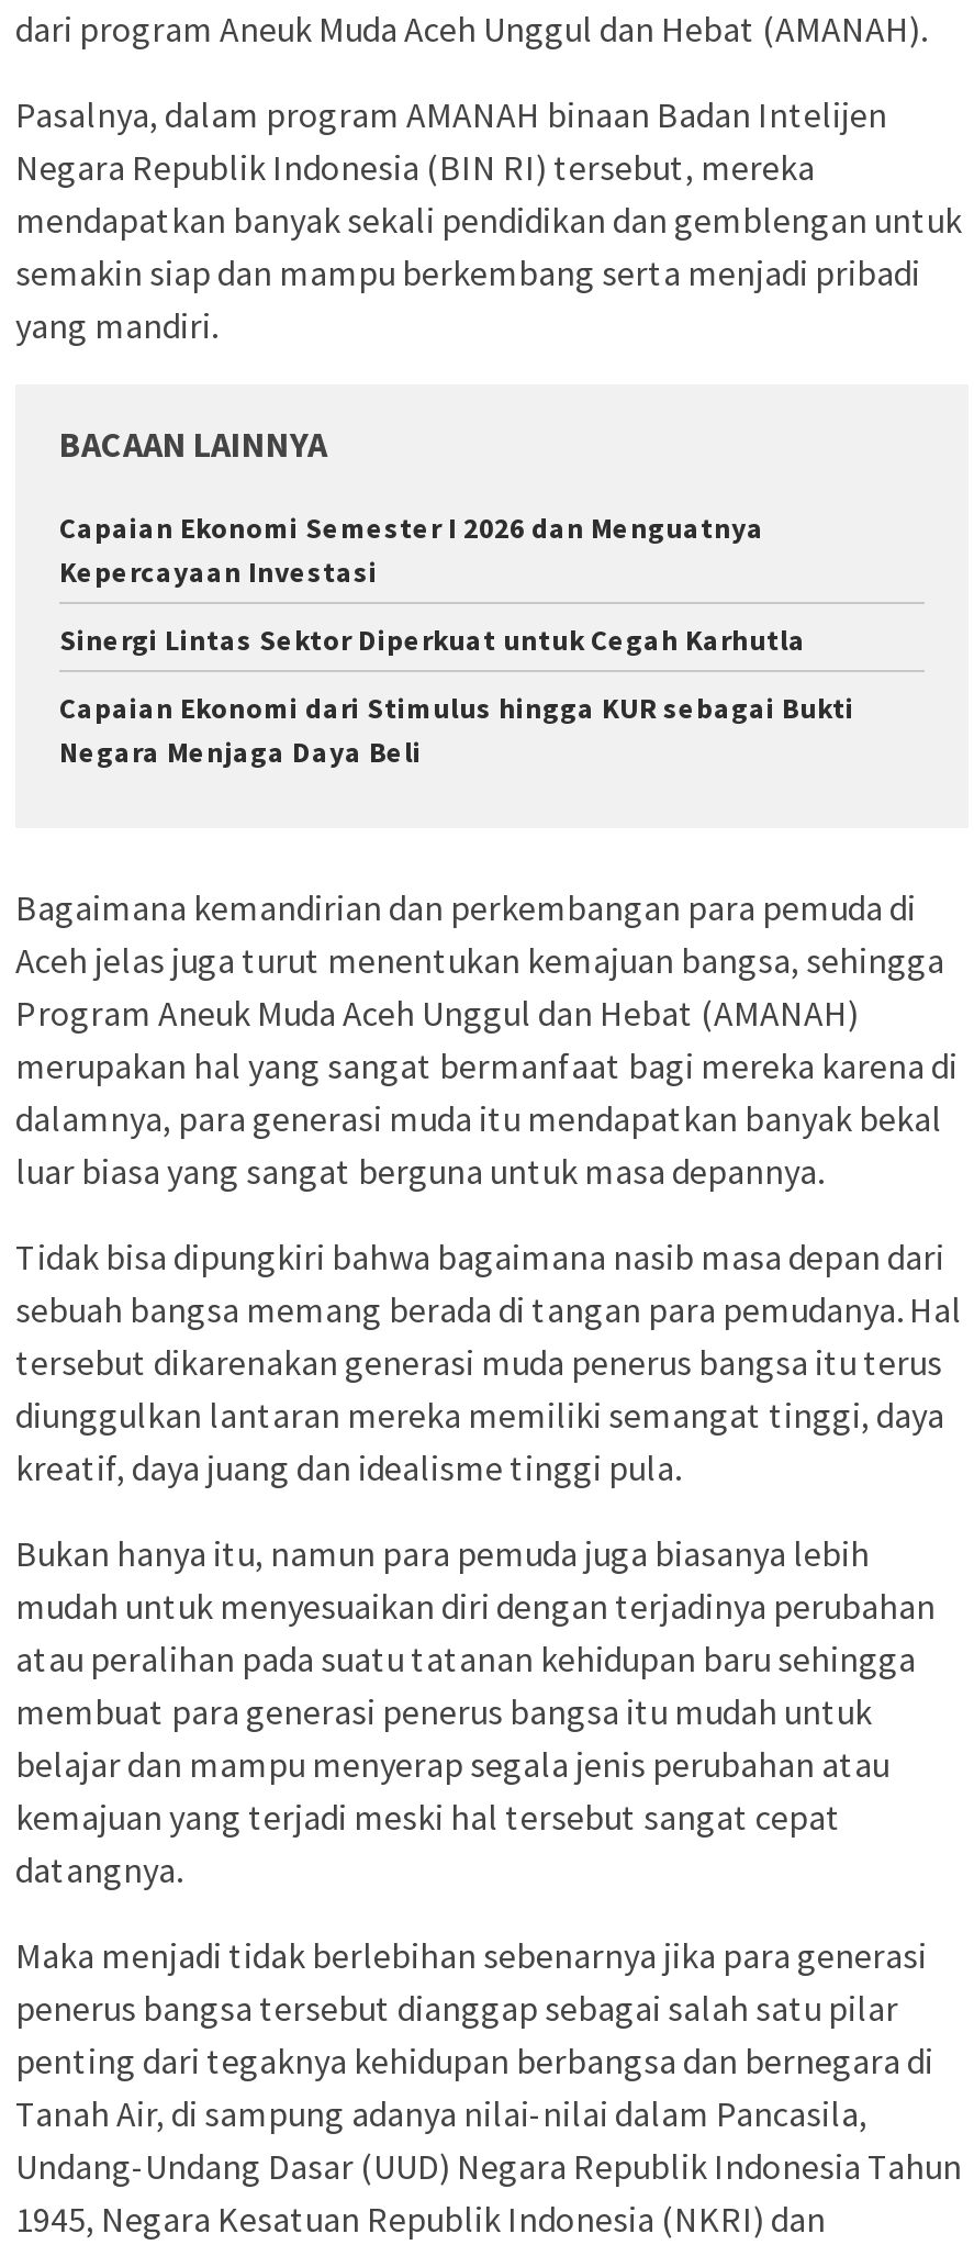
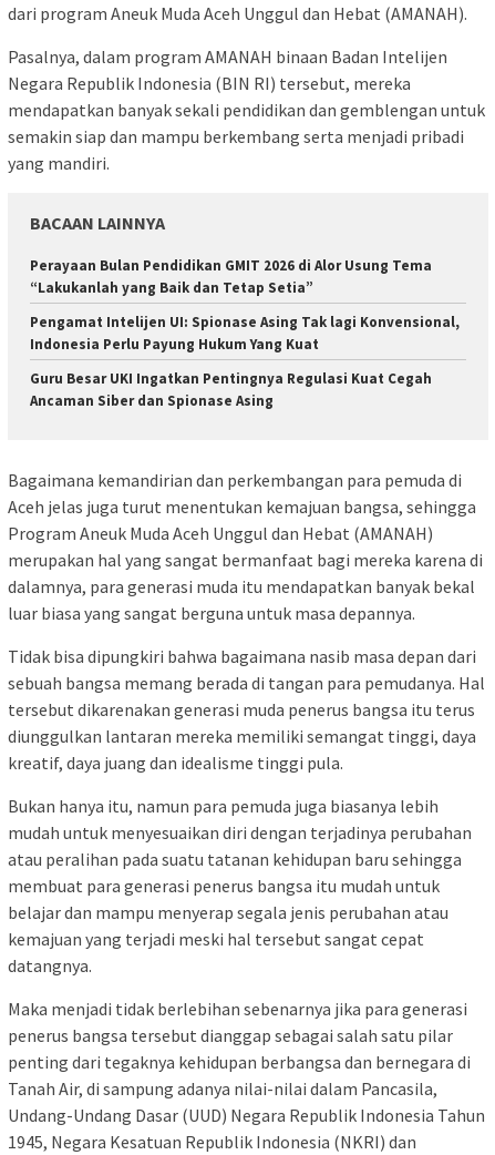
- Capaian Ekonomi Semester I 2026 dan Menguatnya
- Kepercayaan Investasi
+ Perayaan Bulan Pendidikan GMIT 2026 di Alor Usung Tema
+ “Lakukanlah yang Baik dan Tetap Setia”

- Sinergi Lintas Sektor Diperkuat untuk Cegah Karhutla
+ Pengamat Intelijen UI: Spionase Asing Tak lagi Konvensional,
+ Indonesia Perlu Payung Hukum Yang Kuat

- Capaian Ekonomi dari Stimulus hingga KUR sebagai Bukti
- Negara Menjaga Daya Beli
+ Guru Besar UKI Ingatkan Pentingnya Regulasi Kuat Cegah
+ Ancaman Siber dan Spionase Asing
